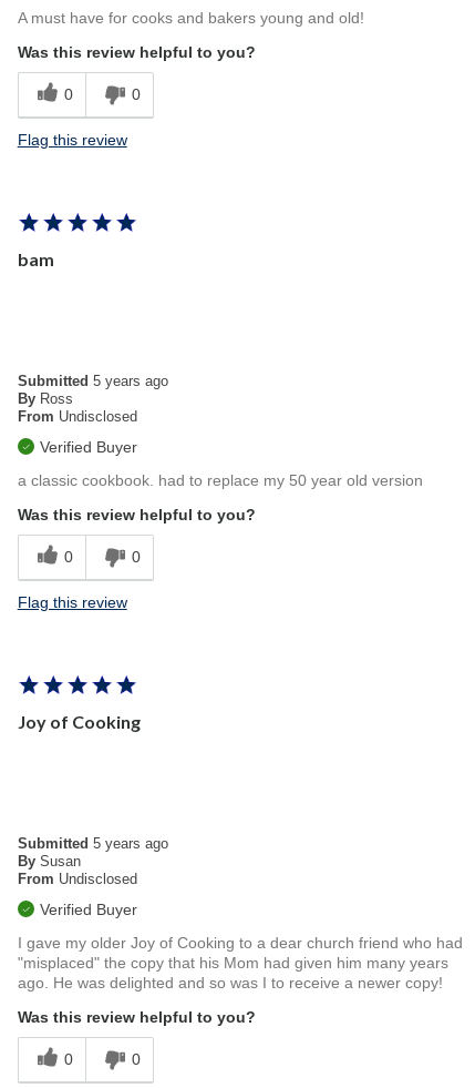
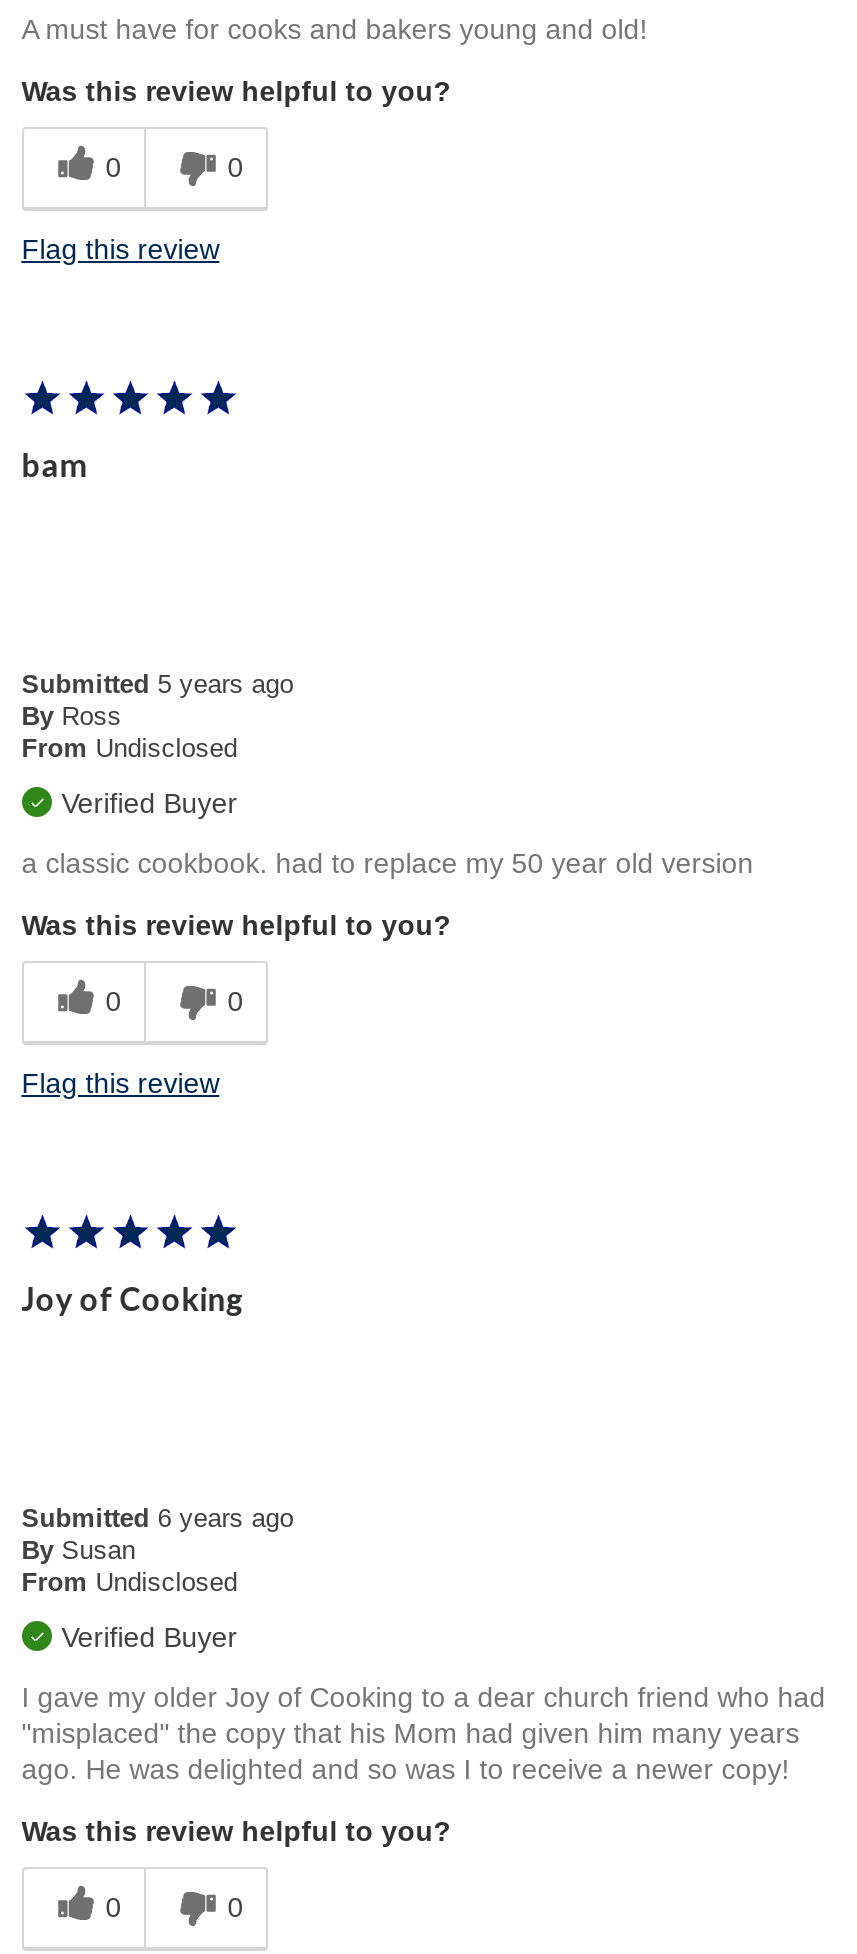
- Submitted 5 years ago
+ Submitted 6 years ago
